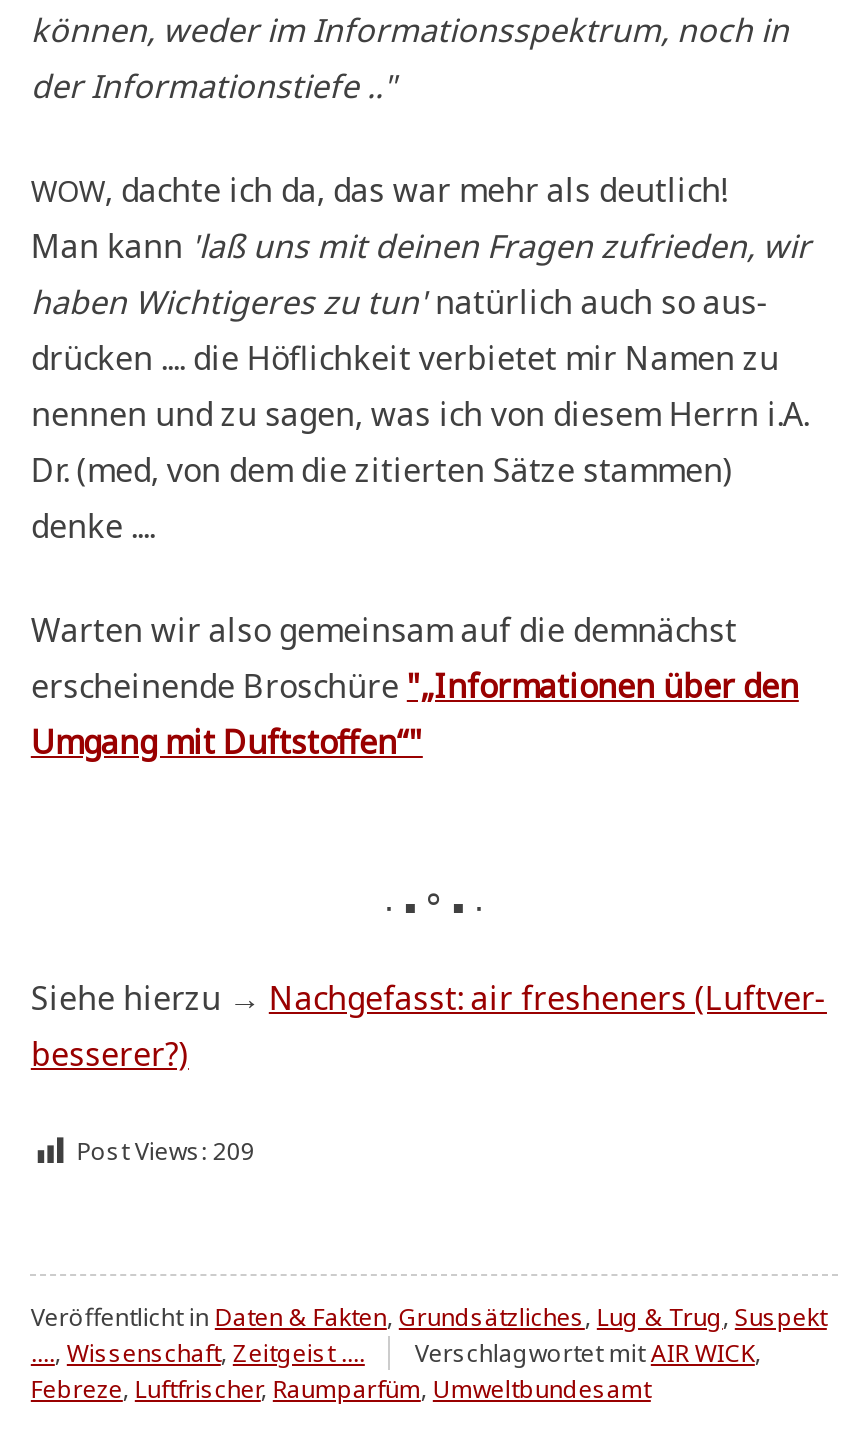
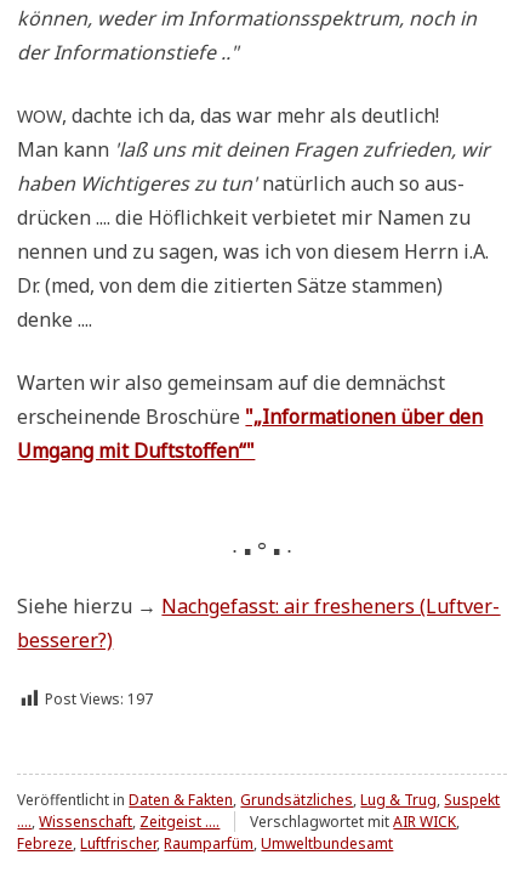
- Post Views: 209
+ Post Views: 197
